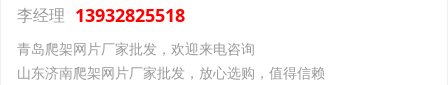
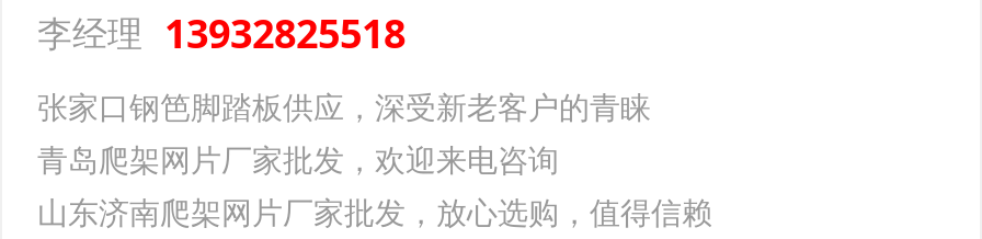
+ 张家口钢笆脚踏板供应，深受新老客户的青睐
